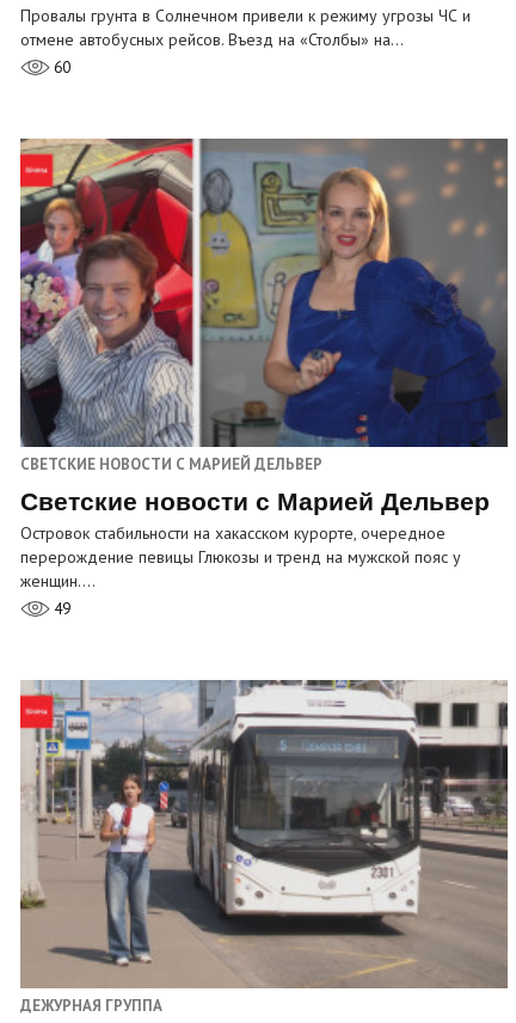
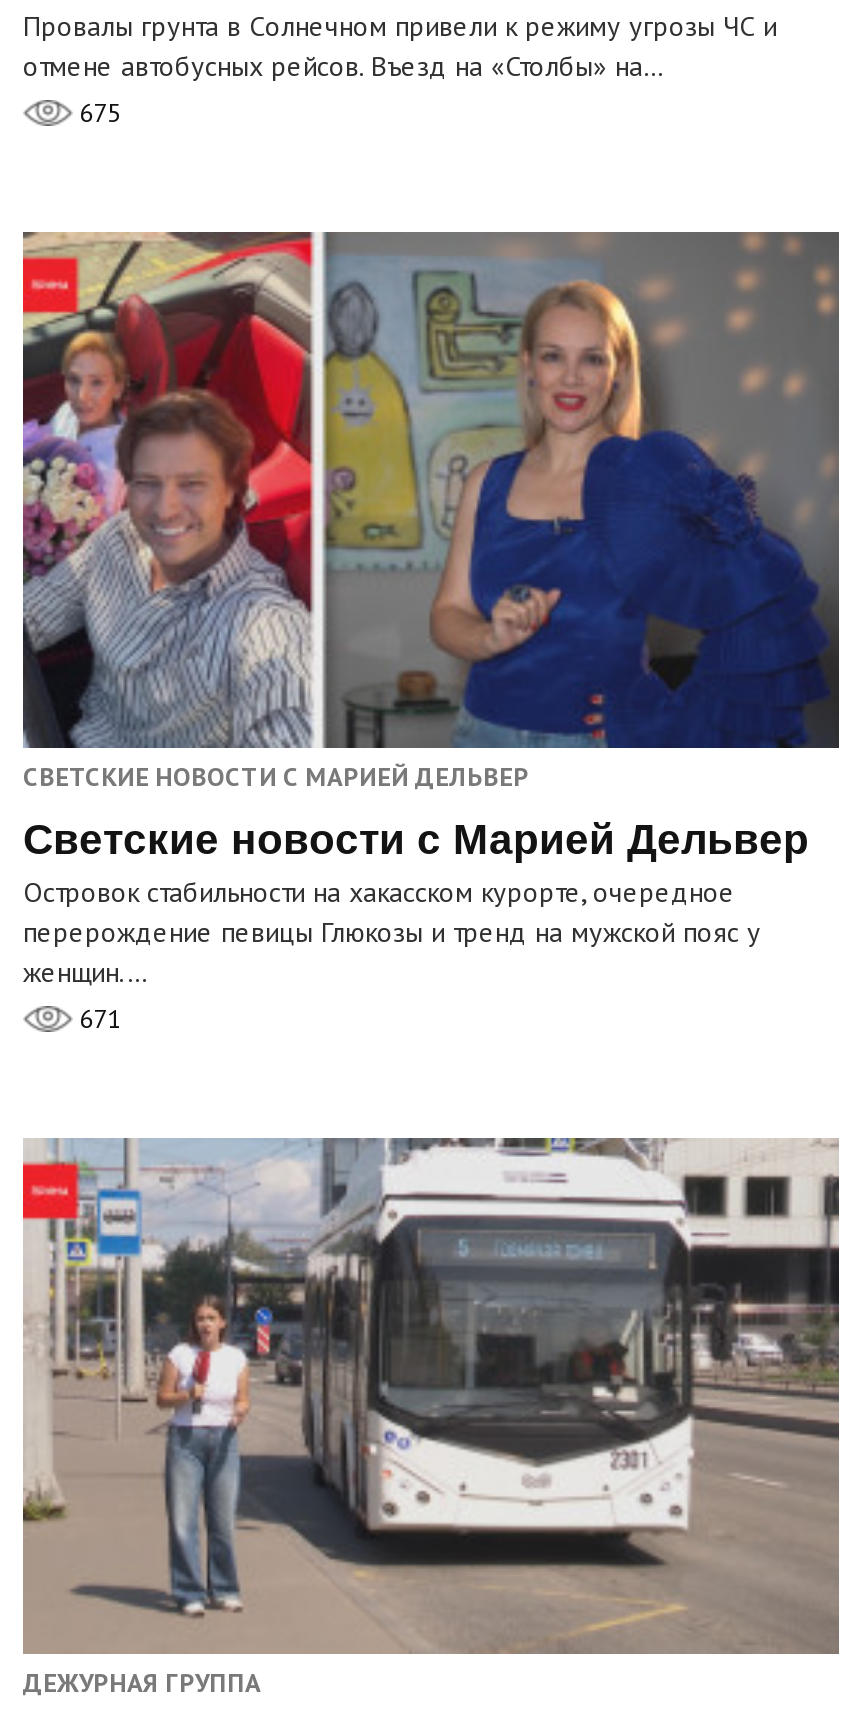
- 60
+ 675

- 49
+ 671
